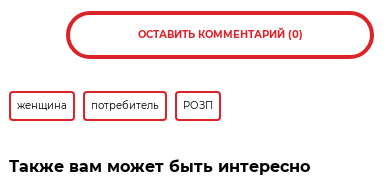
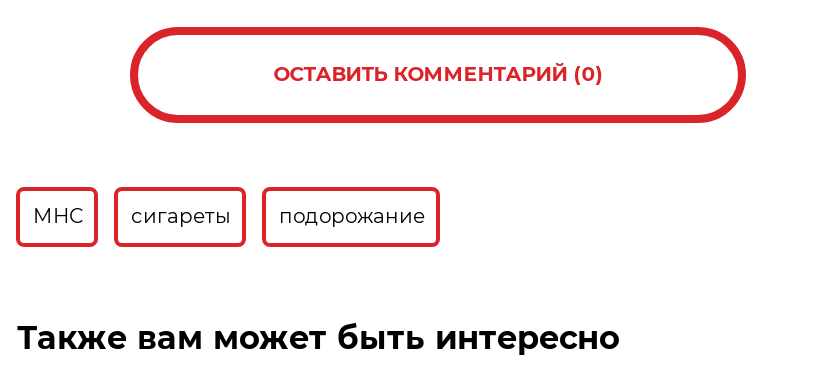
- женщина
- потребитель
- РОЗП
+ МНС
+ сигареты
+ подорожание
